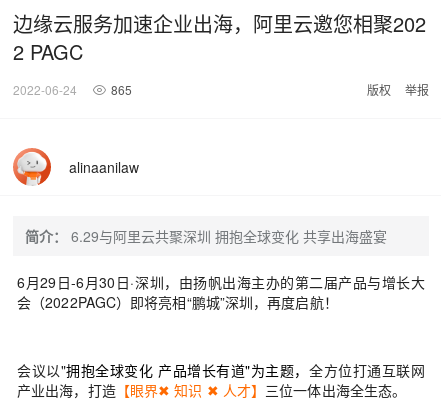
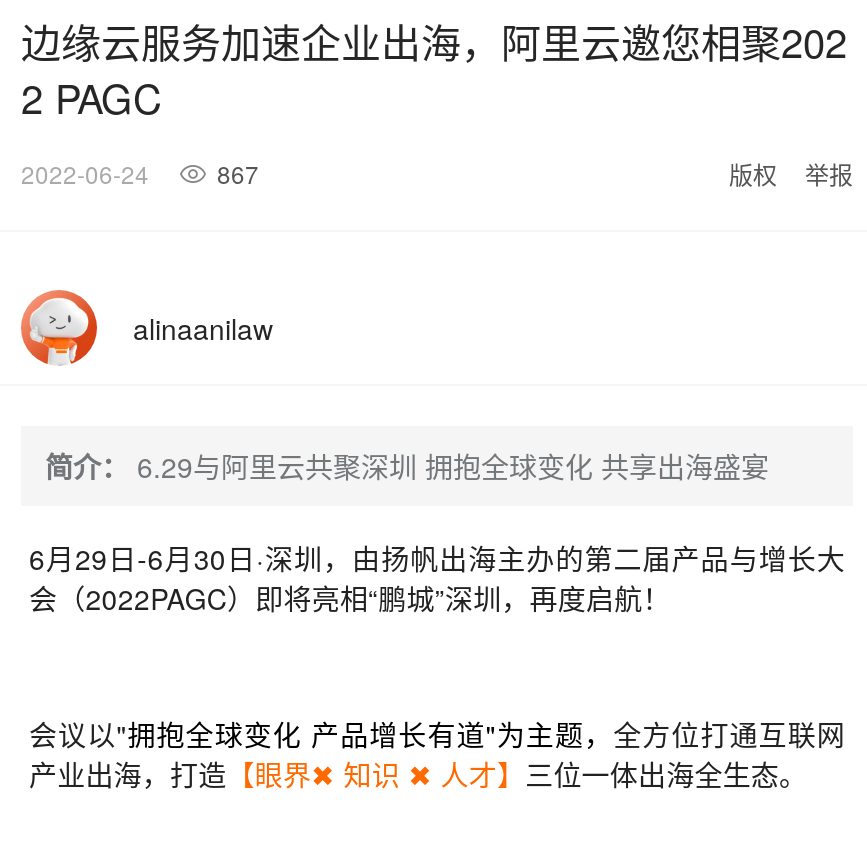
- 2022-06-24 865
+ 2022-06-24 867
